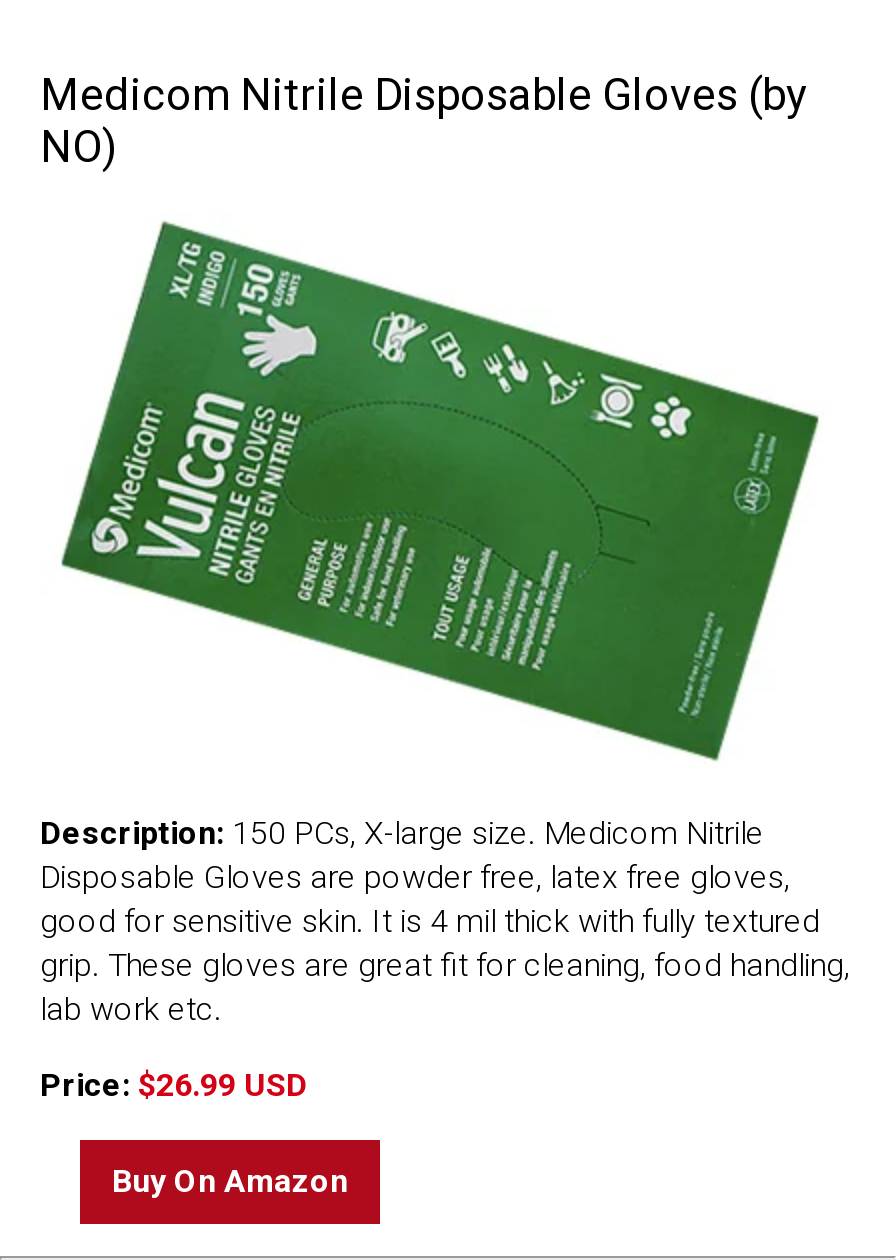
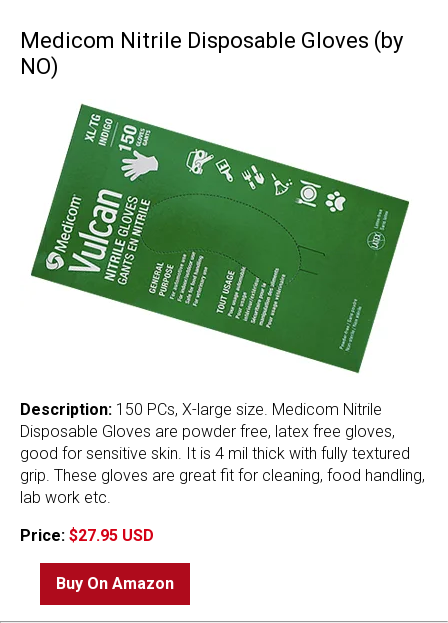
- Price: $26.99 USD
+ Price: $27.95 USD
